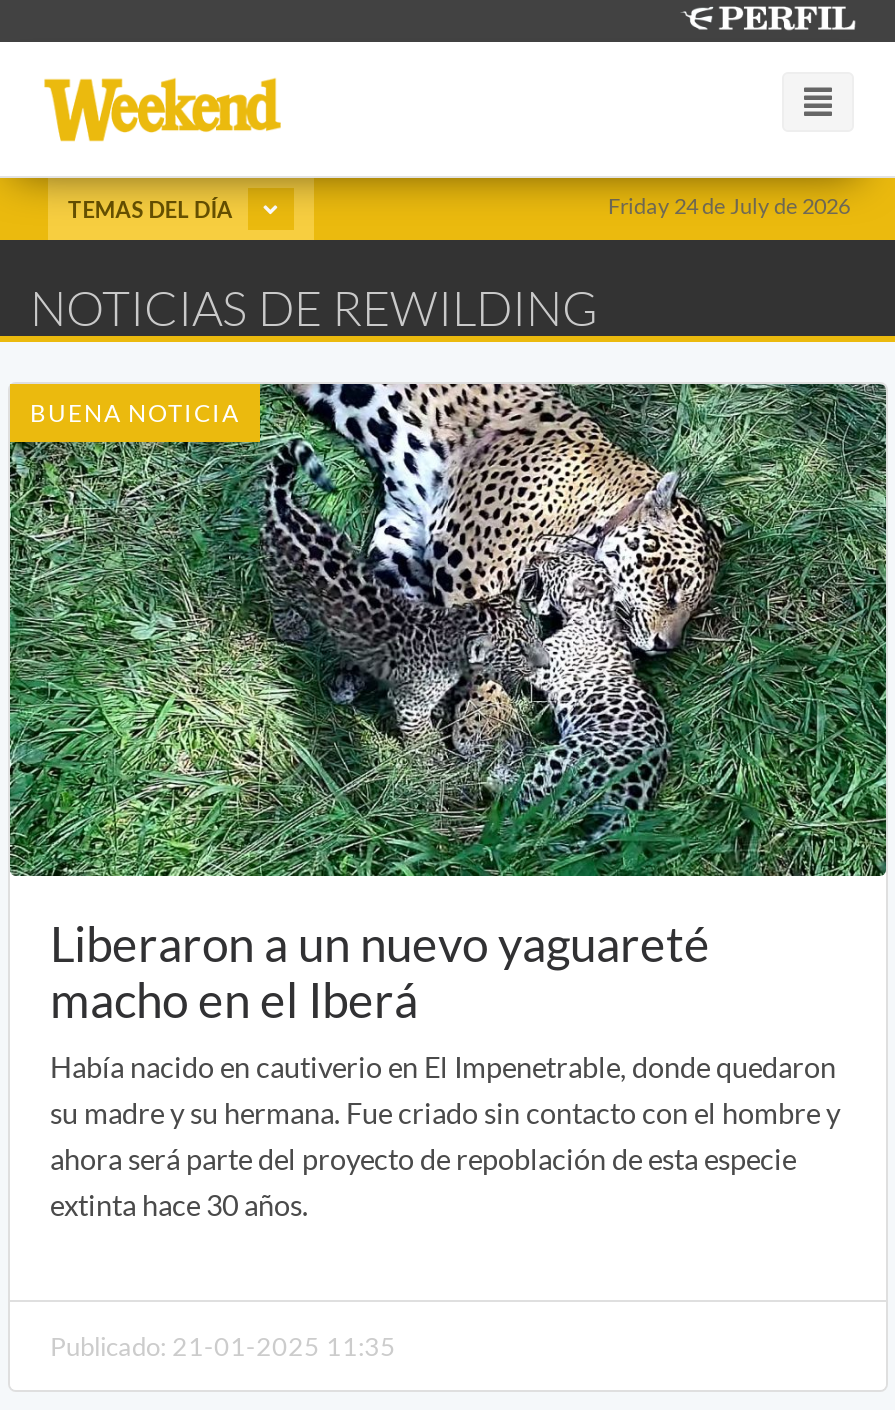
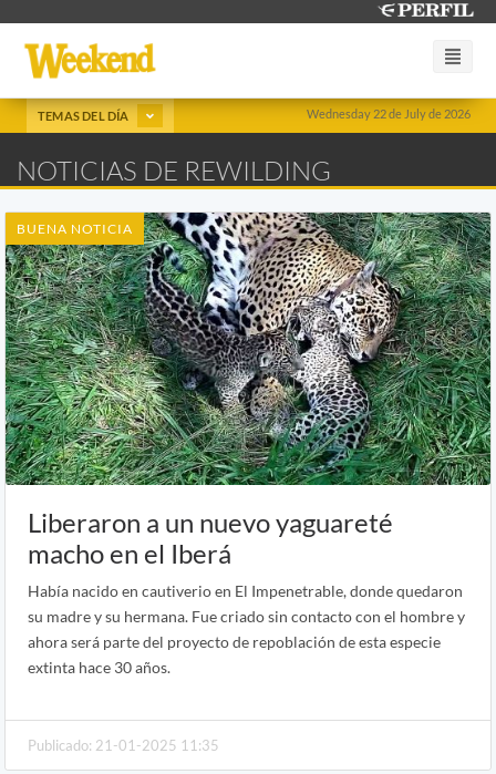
- Friday 24 de July de 2026
+ Wednesday 22 de July de 2026
